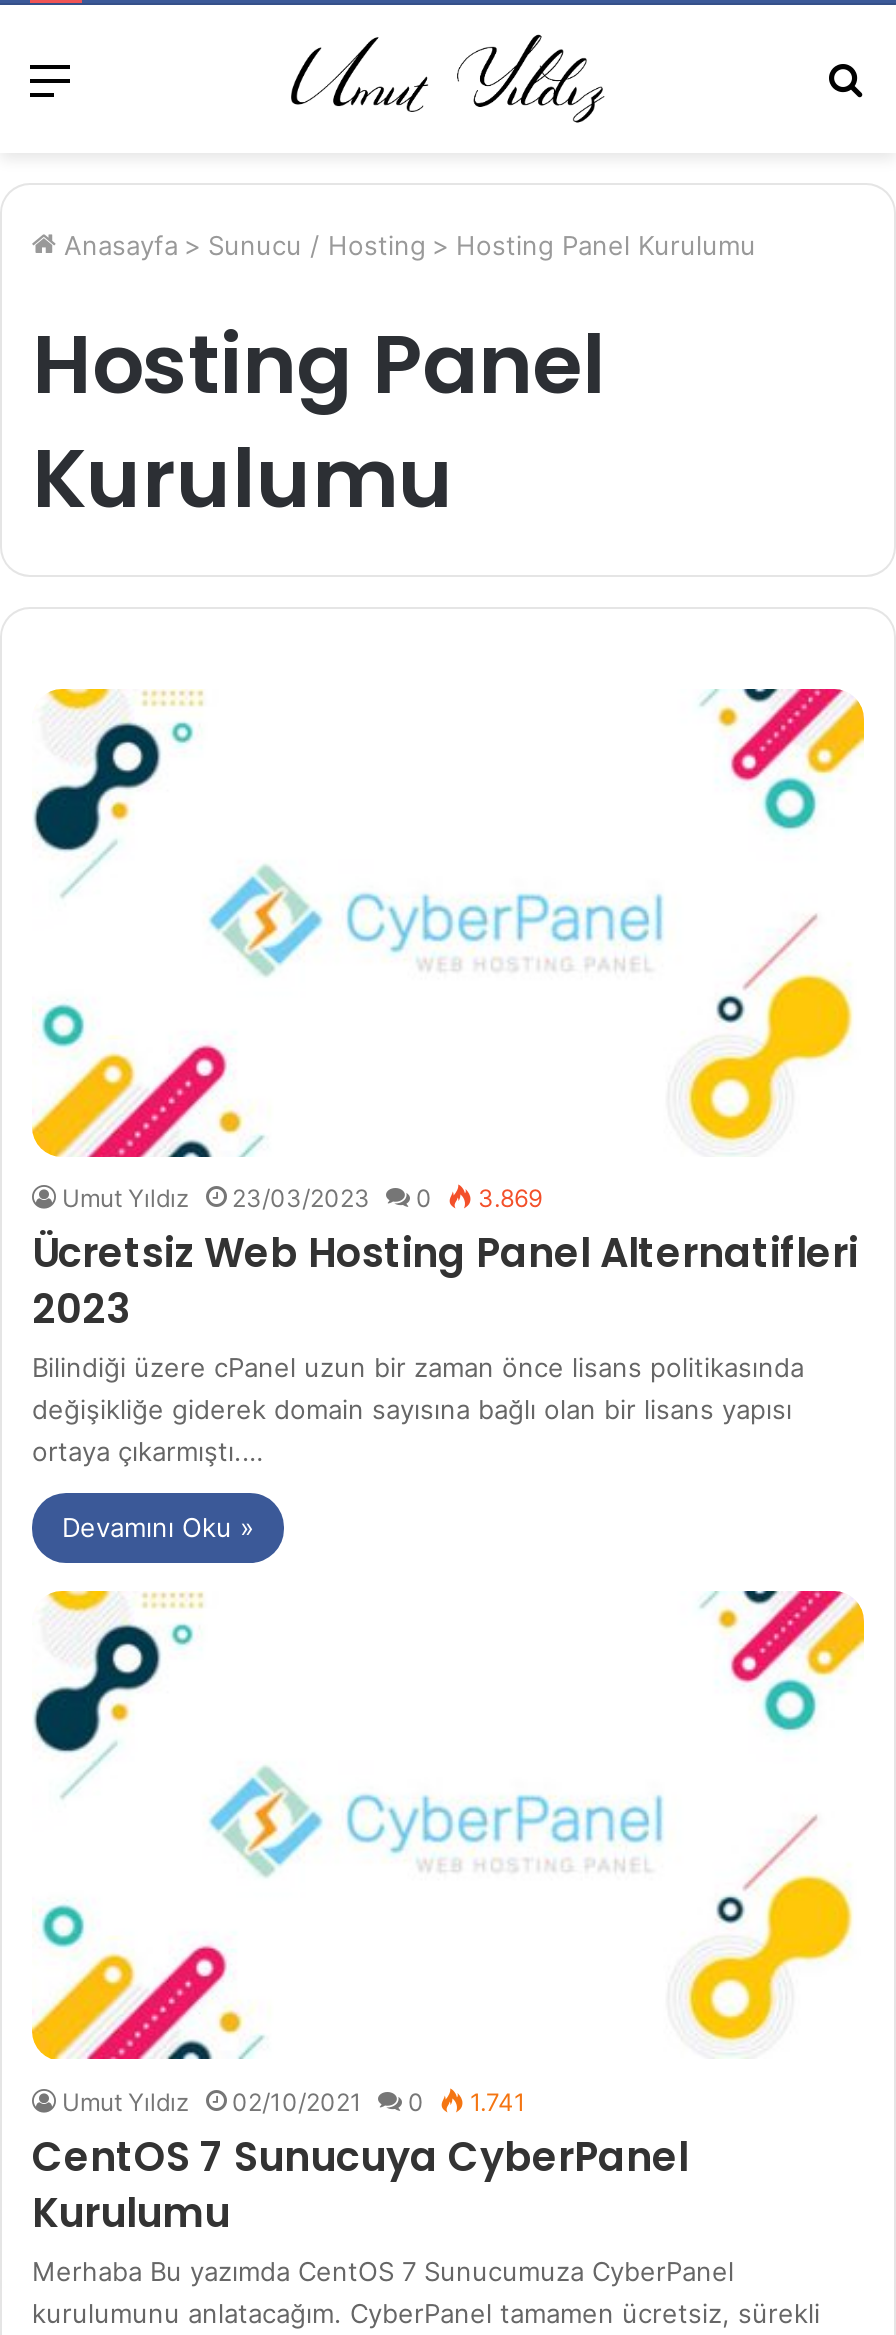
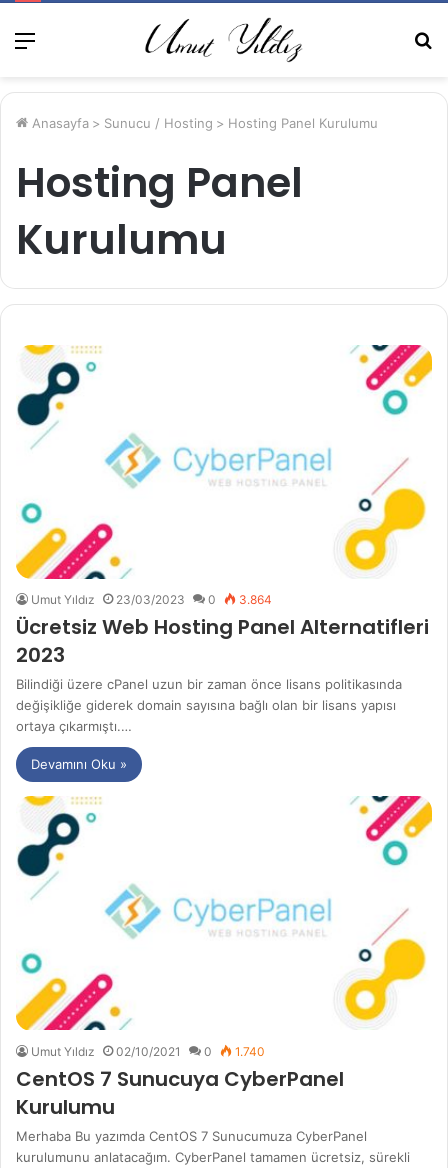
- Umut Yıldız 23/03/2023 0 3.869
+ Umut Yıldız 23/03/2023 0 3.864

- Umut Yıldız 02/10/2021 0 1.741
+ Umut Yıldız 02/10/2021 0 1.740
